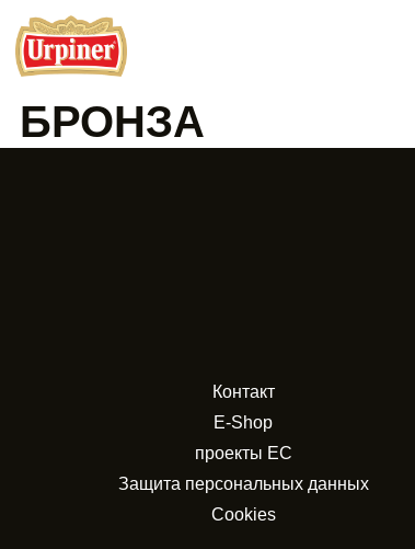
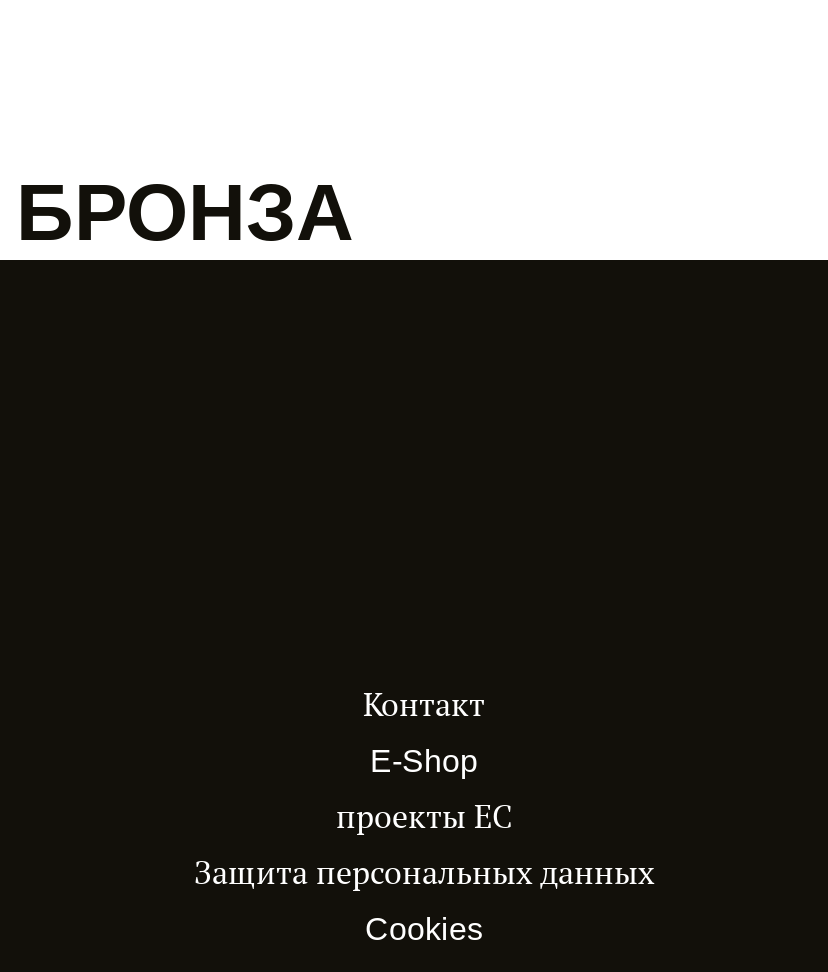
- [image]
